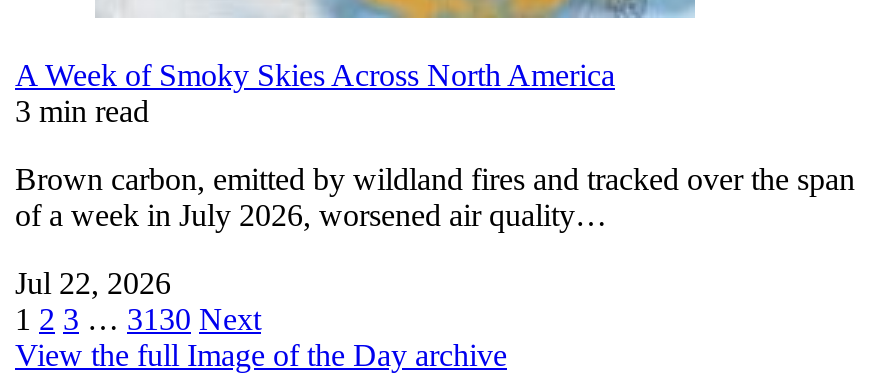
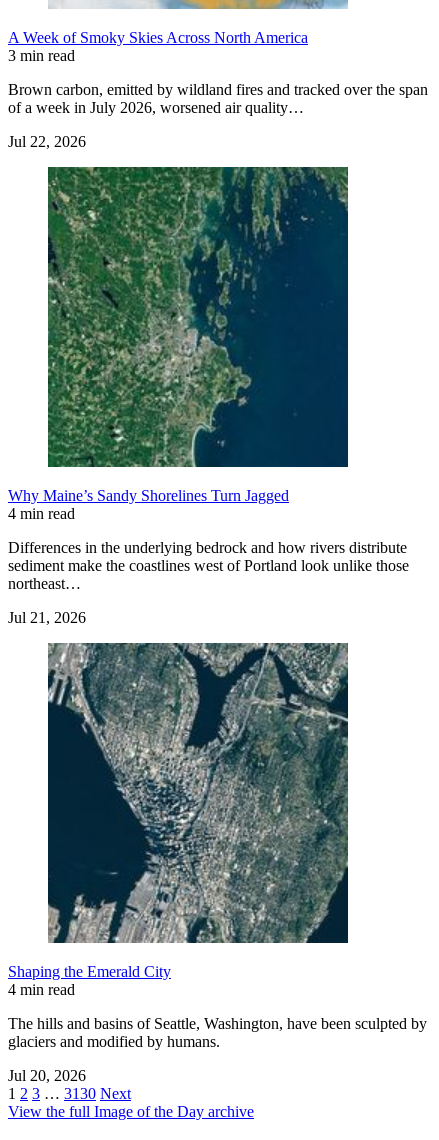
+ [image]
+ Why Maine’s Sandy Shorelines Turn Jagged
+ 4 min read
+ Differences in the underlying bedrock and how rivers distribute
+ sediment make the coastlines west of Portland look unlike those
+ northeast…
+ Jul 21, 2026

+ [image]
+ Shaping the Emerald City
+ 4 min read
+ The hills and basins of Seattle, Washington, have been sculpted by
+ glaciers and modified by humans.
+ Jul 20, 2026
